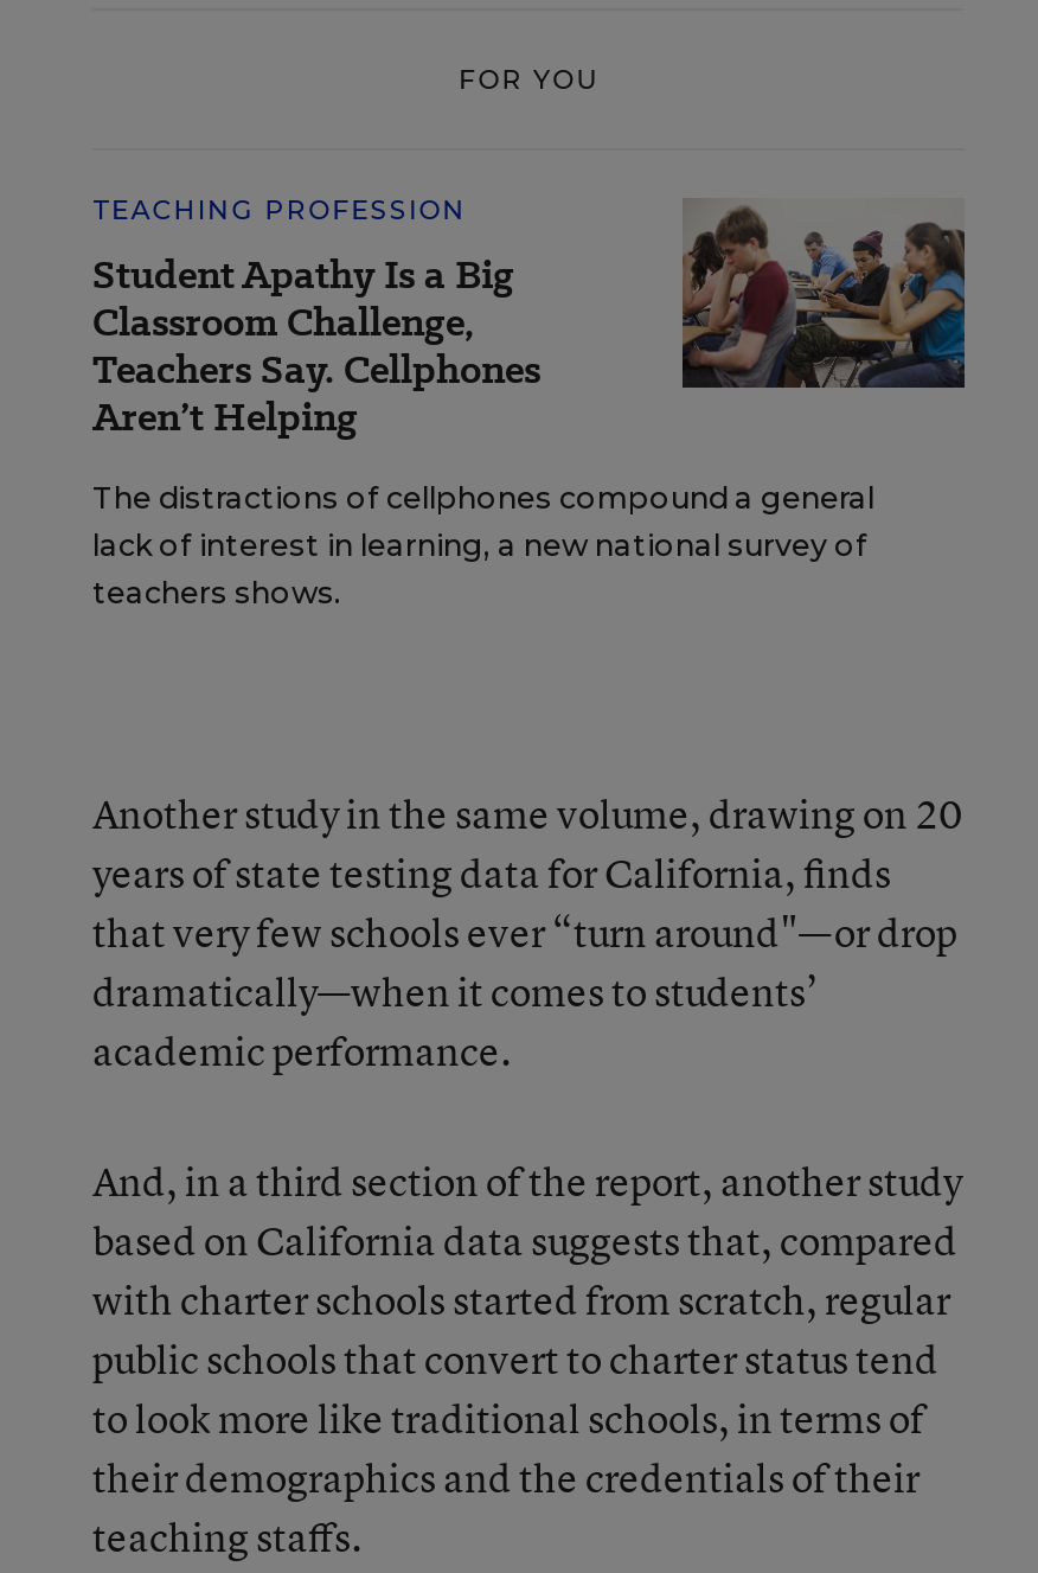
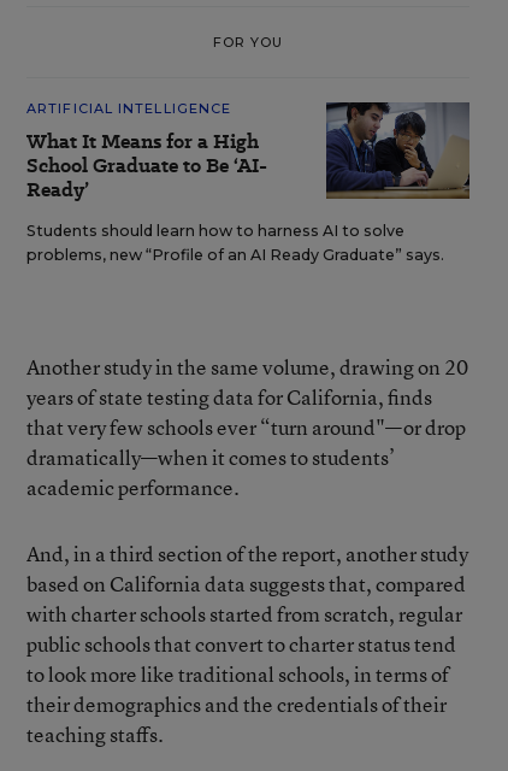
- TEACHING PROFESSION
- Student Apathy Is a Big
- Classroom Challenge,
- Teachers Say. Cellphones
- Aren’t Helping
+ ARTIFICIAL INTELLIGENCE
+ What It Means for a High
+ School Graduate to Be ‘AI-
+ Ready’

- [image]
- The distractions of cellphones compound a general
- lack of interest in learning, a new national survey of
- teachers shows.
+ [image]
+ Students should learn how to harness AI to solve
+ problems, new “Profile of an AI Ready Graduate” says.
